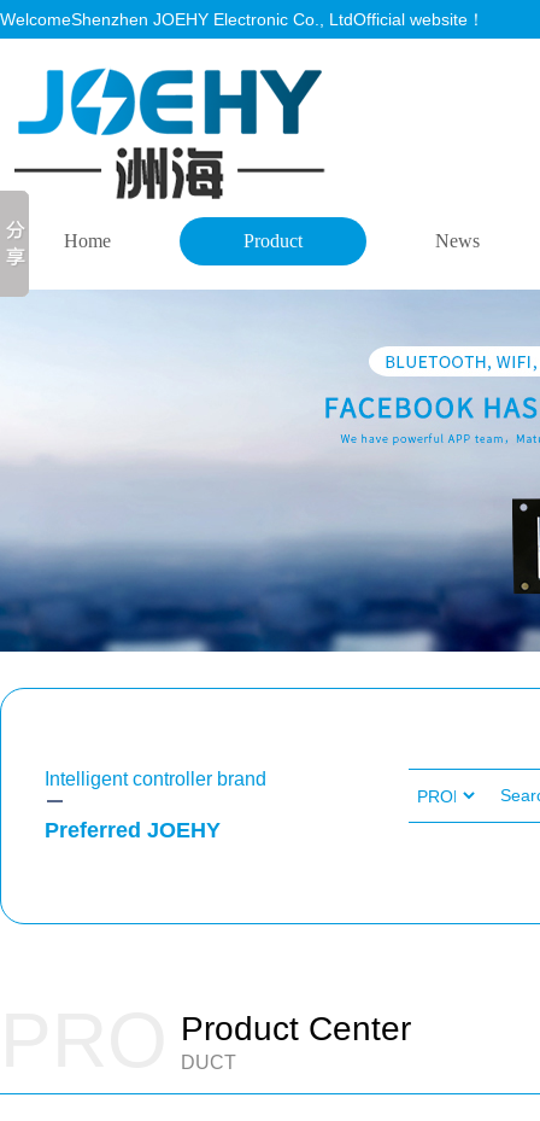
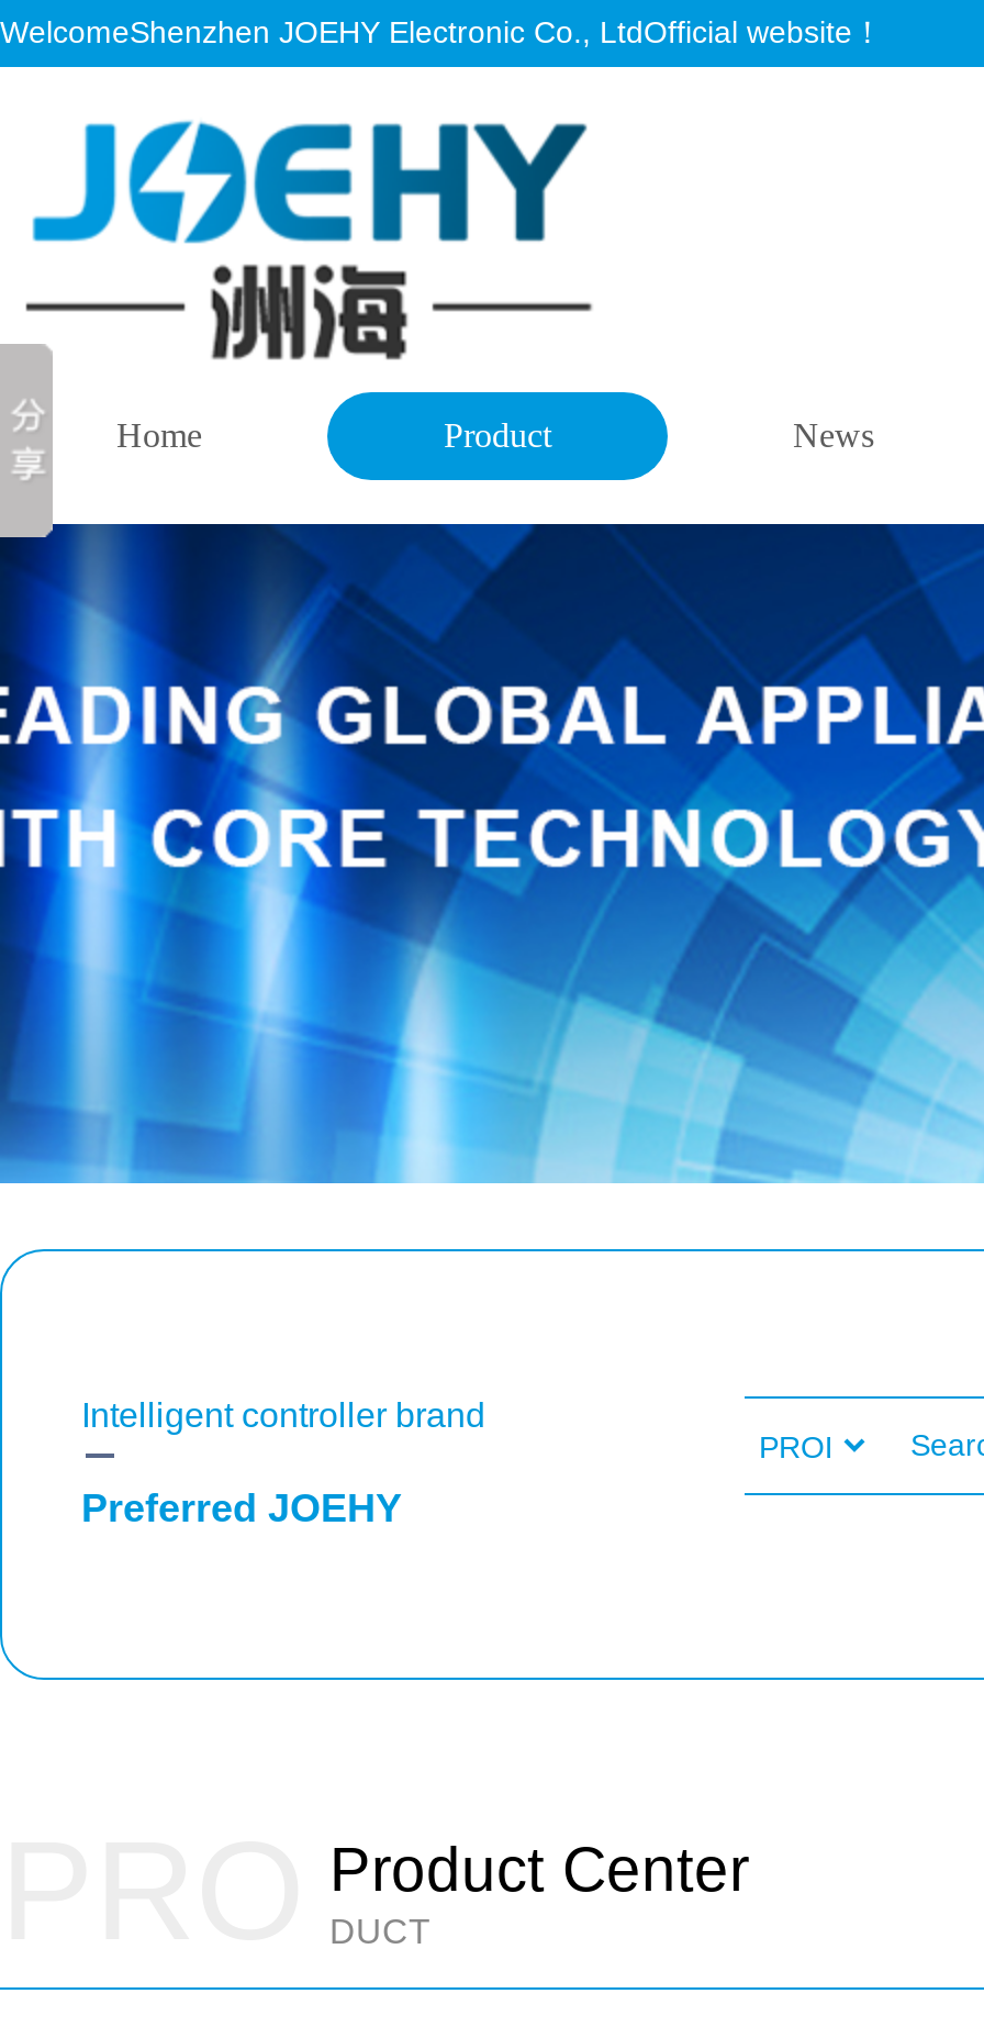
- [image]
+ [image]
